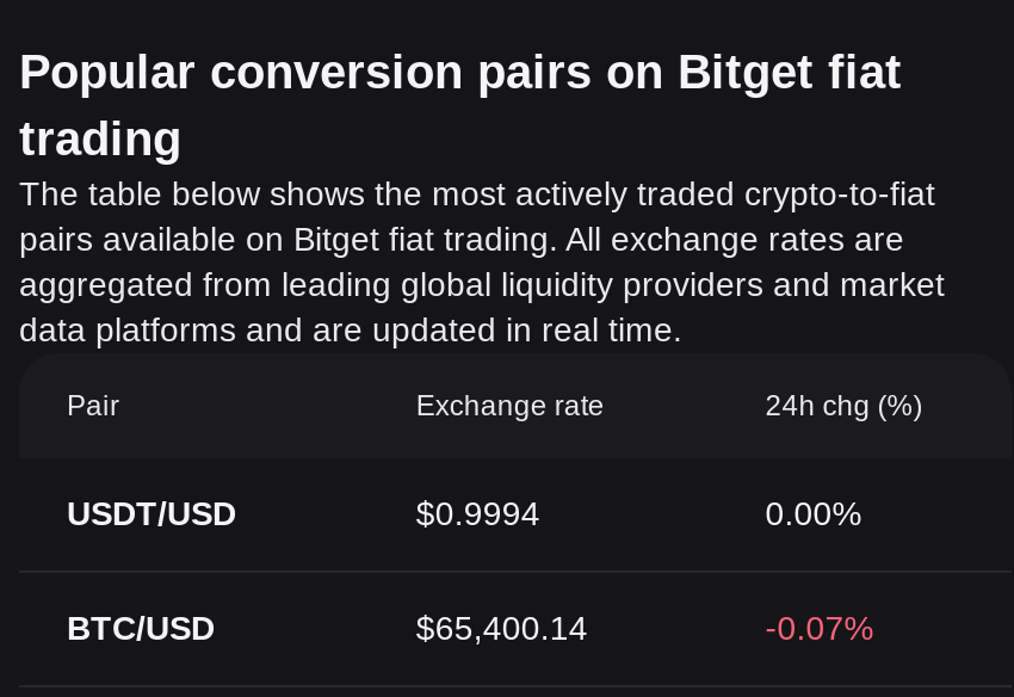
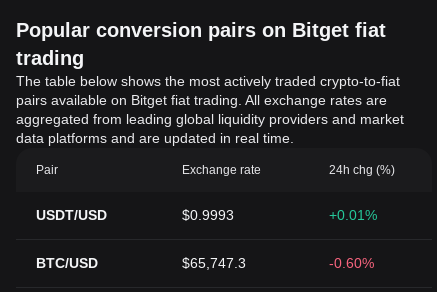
- $0.9994
+ $0.9993

- 0.00%
+ +0.01%

- $65,400.14
+ $65,747.3

- -0.07%
+ -0.60%
